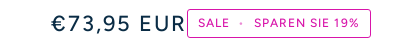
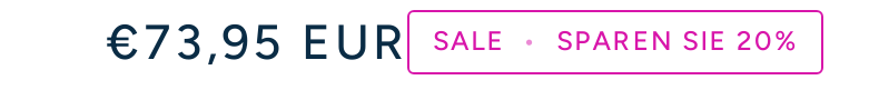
- SALE • SPAREN SIE 19%
+ SALE • SPAREN SIE 20%
